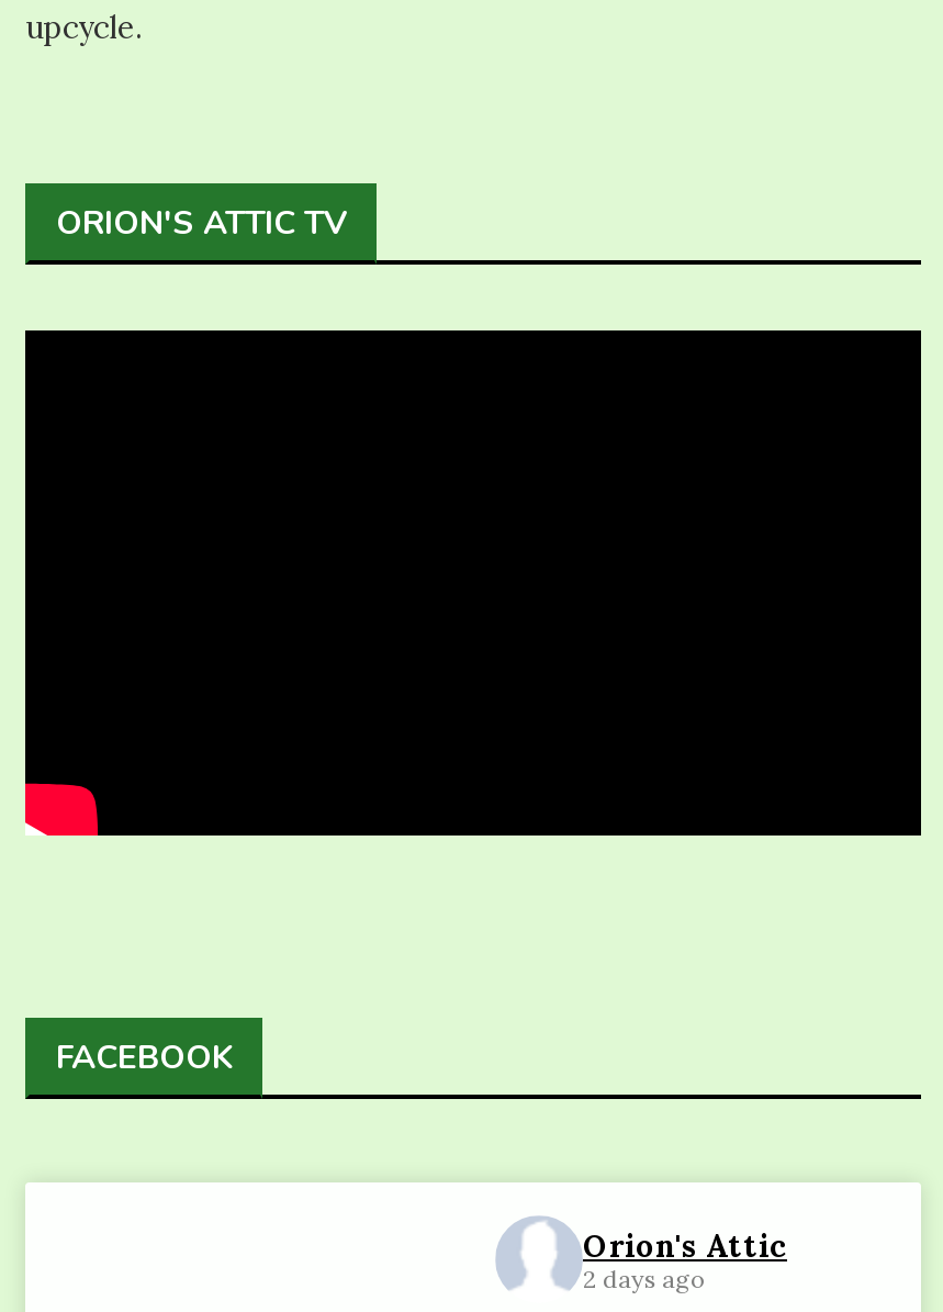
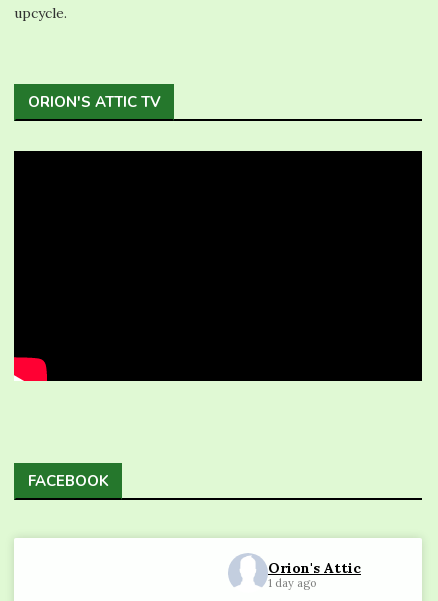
- 2 days ago
+ 1 day ago
